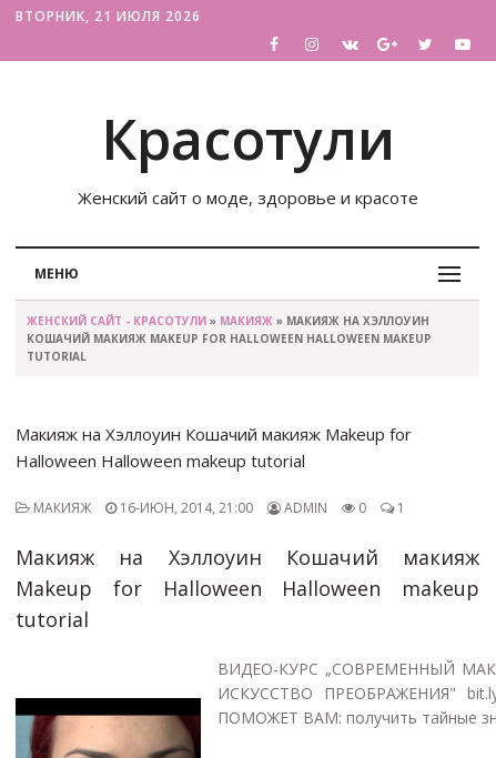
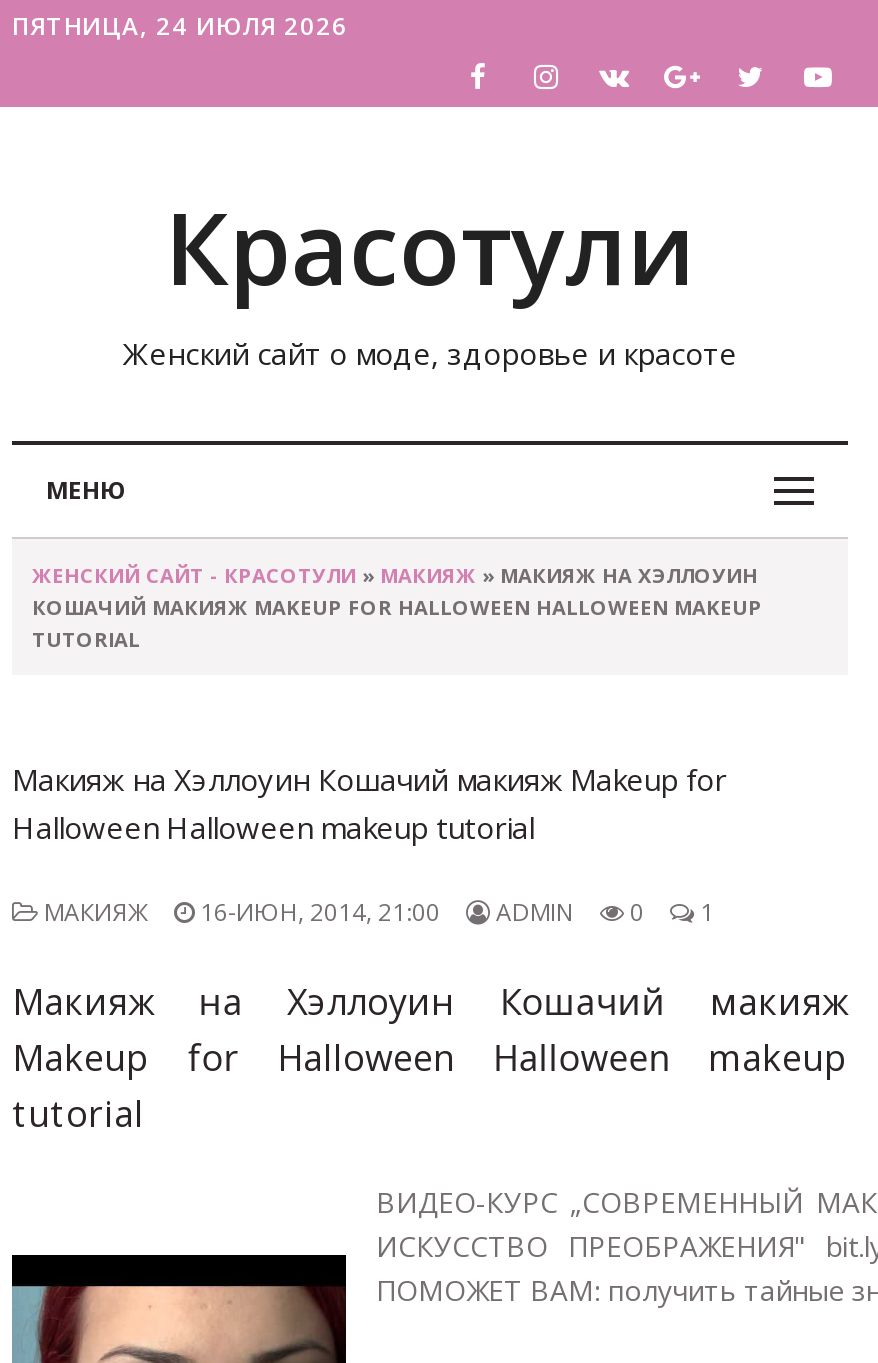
- ВТОРНИК, 21 ИЮЛЯ 2026
+ ПЯТНИЦА, 24 ИЮЛЯ 2026
